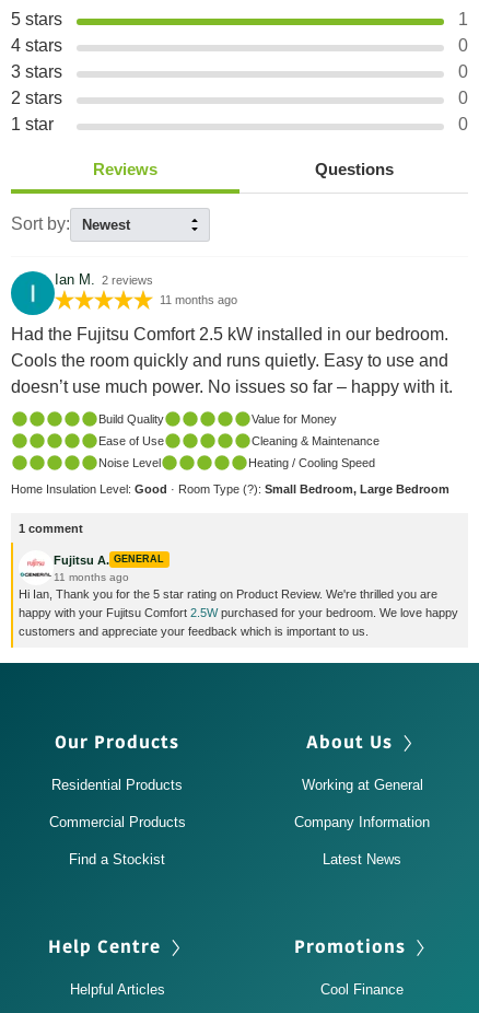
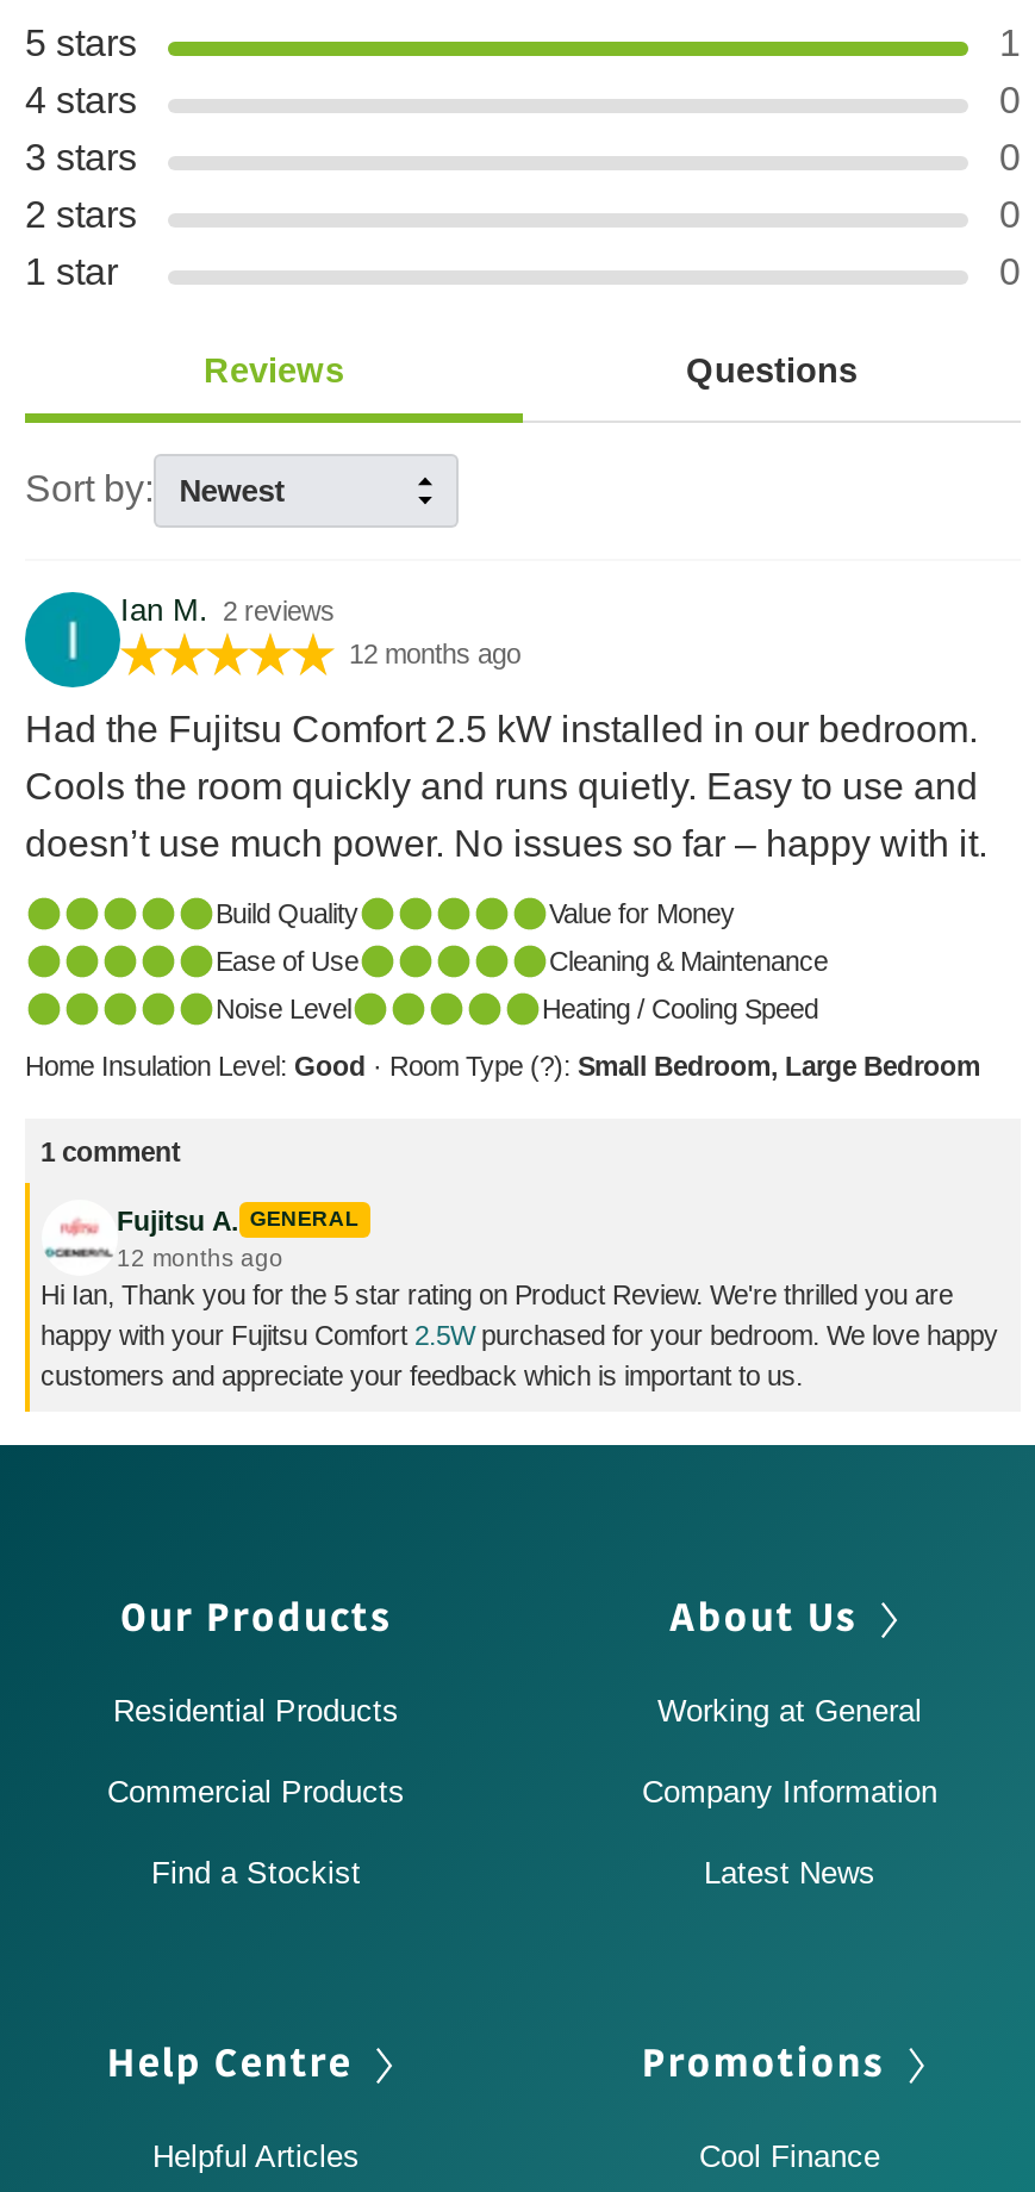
- 11 months ago
+ 12 months ago

- 11 months ago
+ 12 months ago
